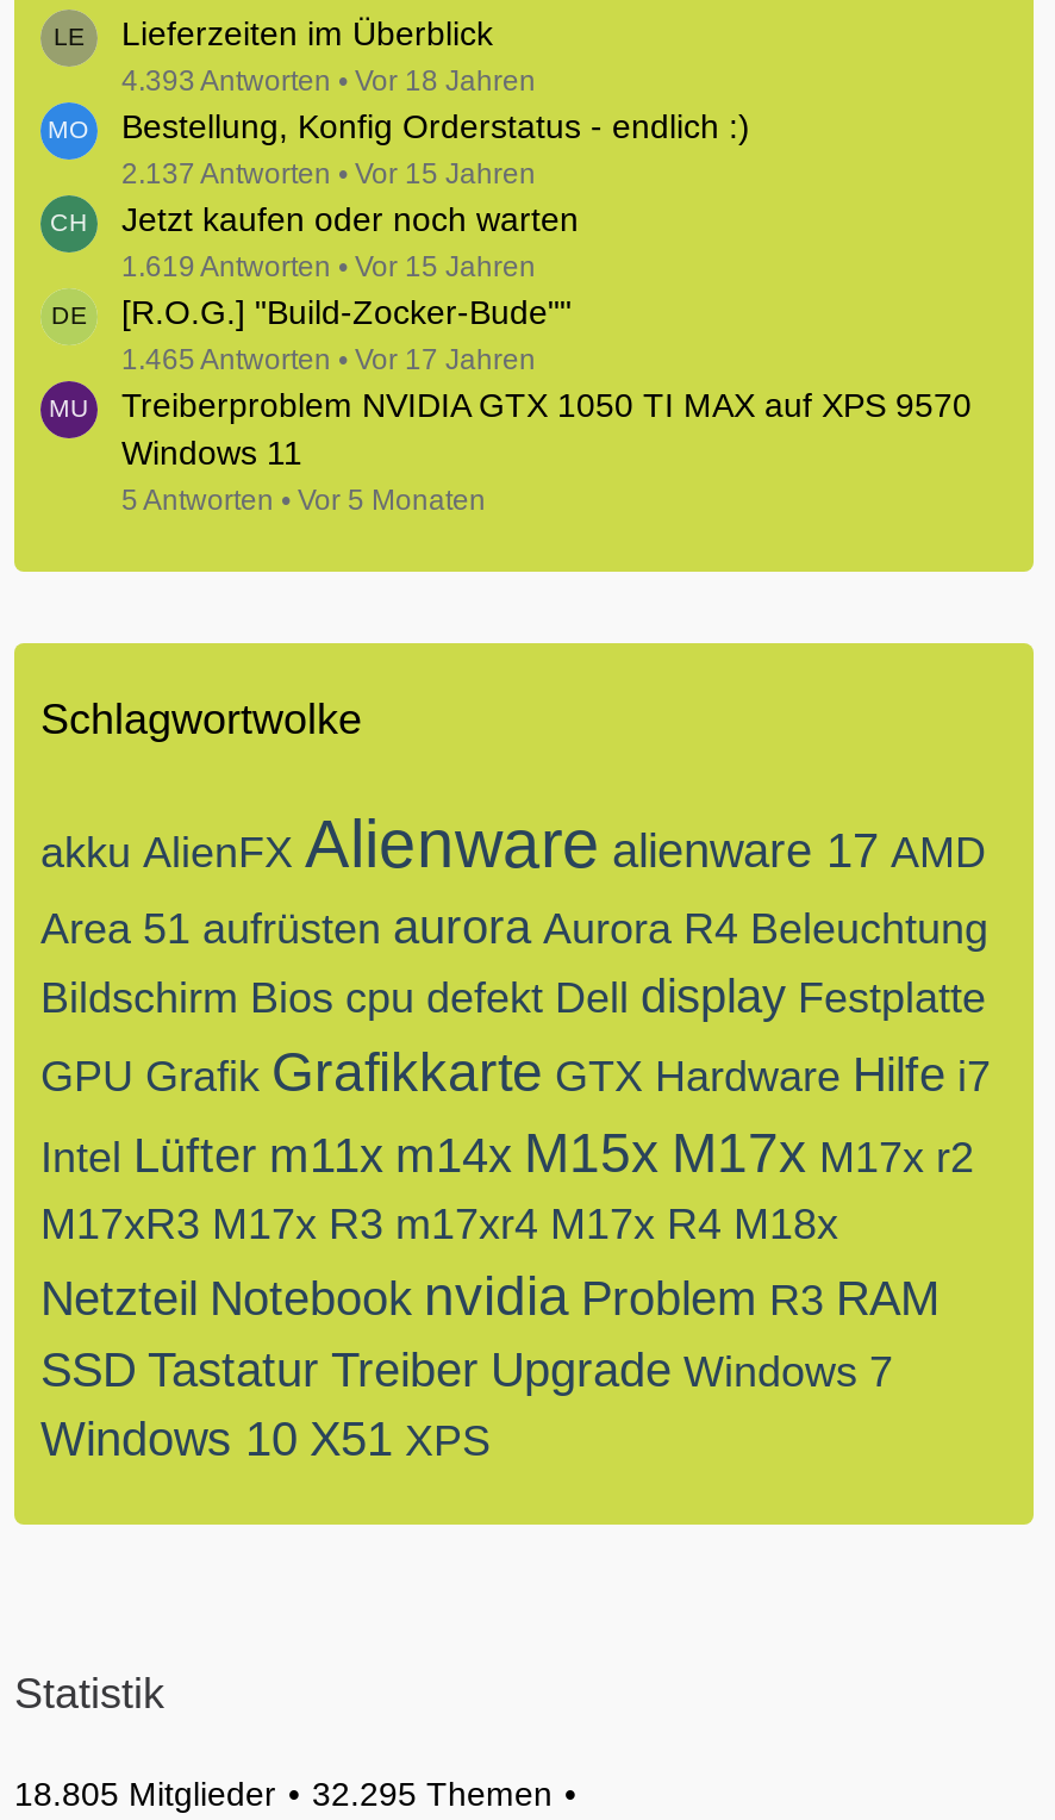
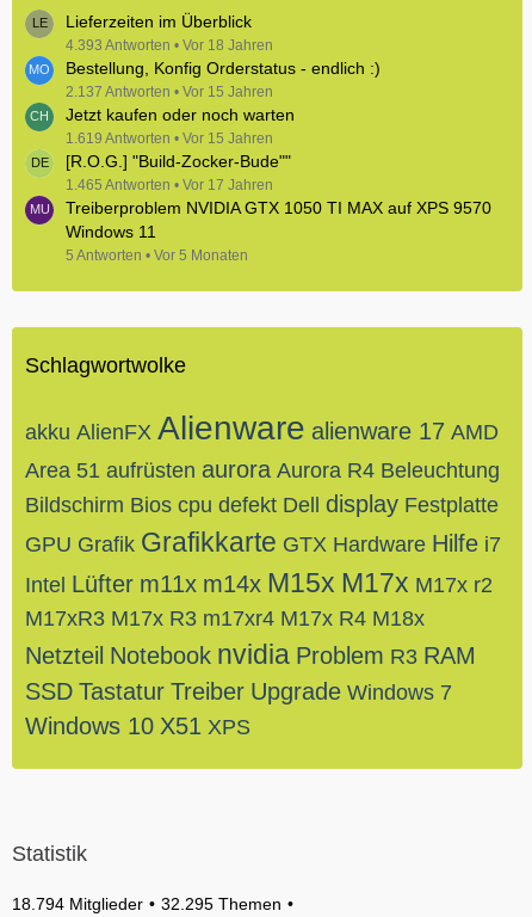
- 18.805 Mitglieder 32.295 Themen
+ 18.794 Mitglieder 32.295 Themen
